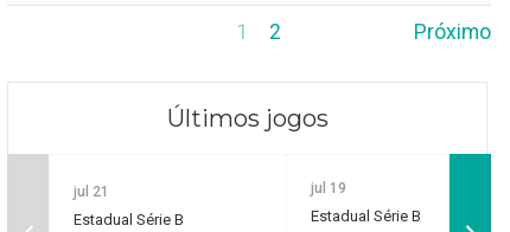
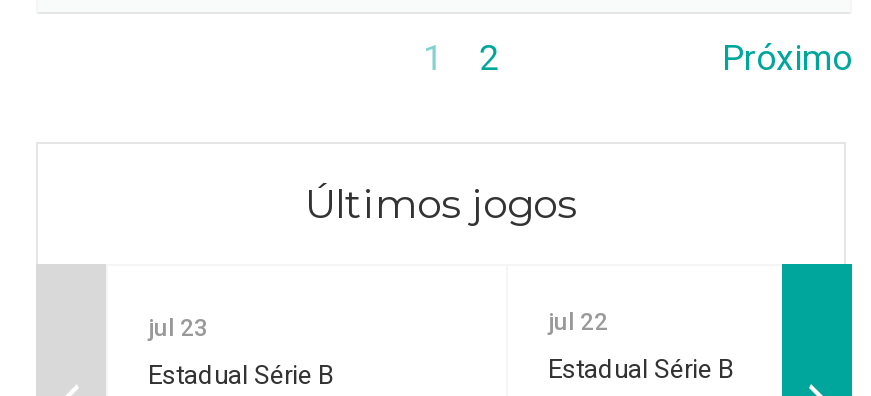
- jul 21
+ jul 23

- jul 19
+ jul 22
